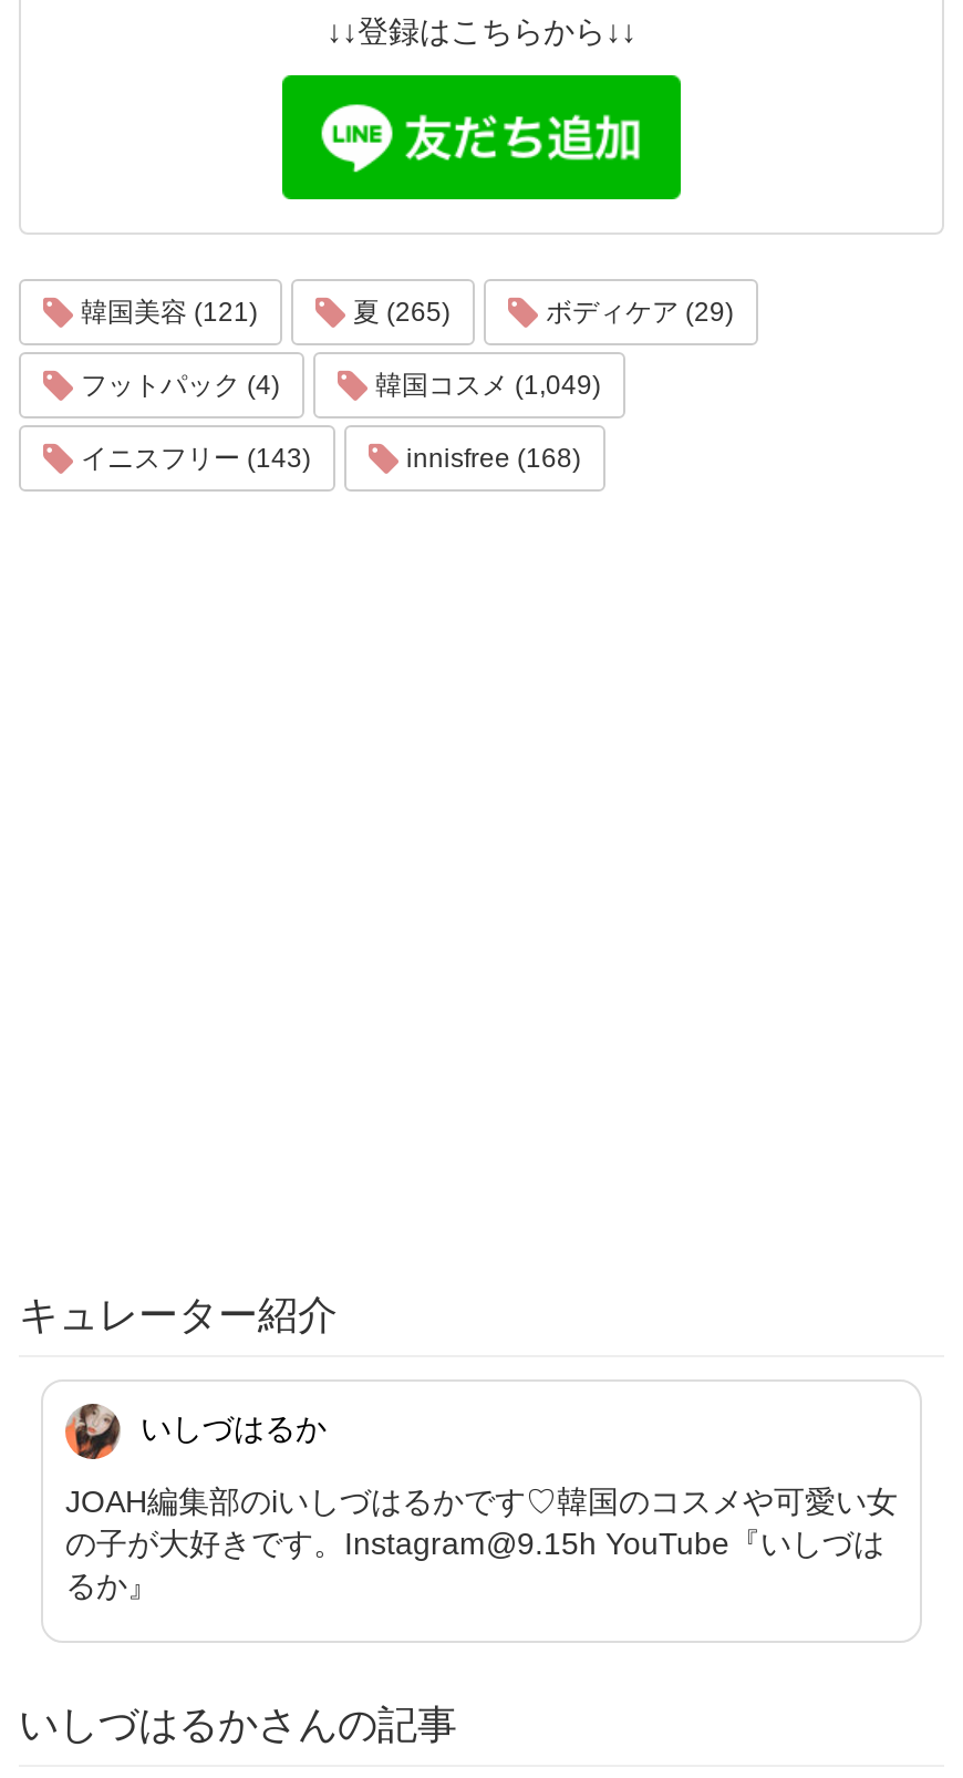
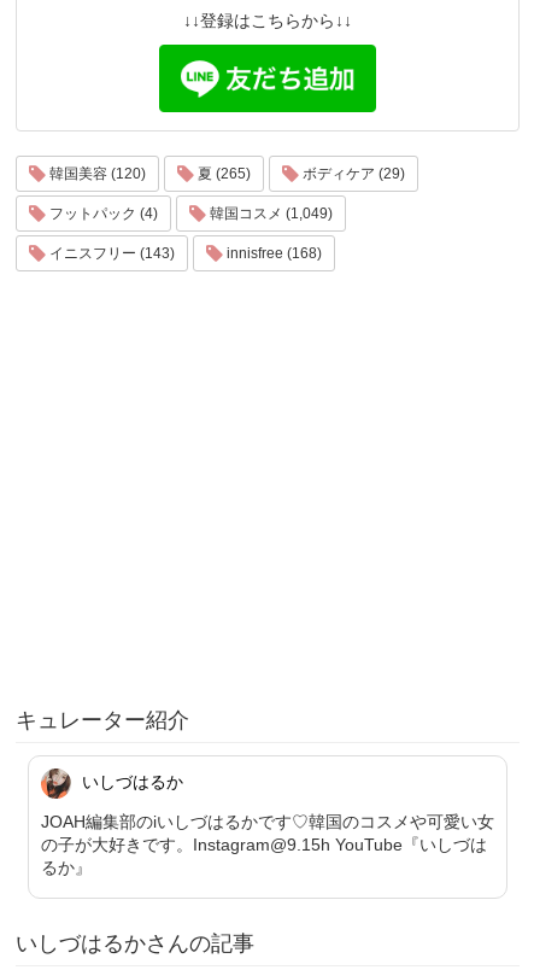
- 韓国美容 (121)
+ 韓国美容 (120)
